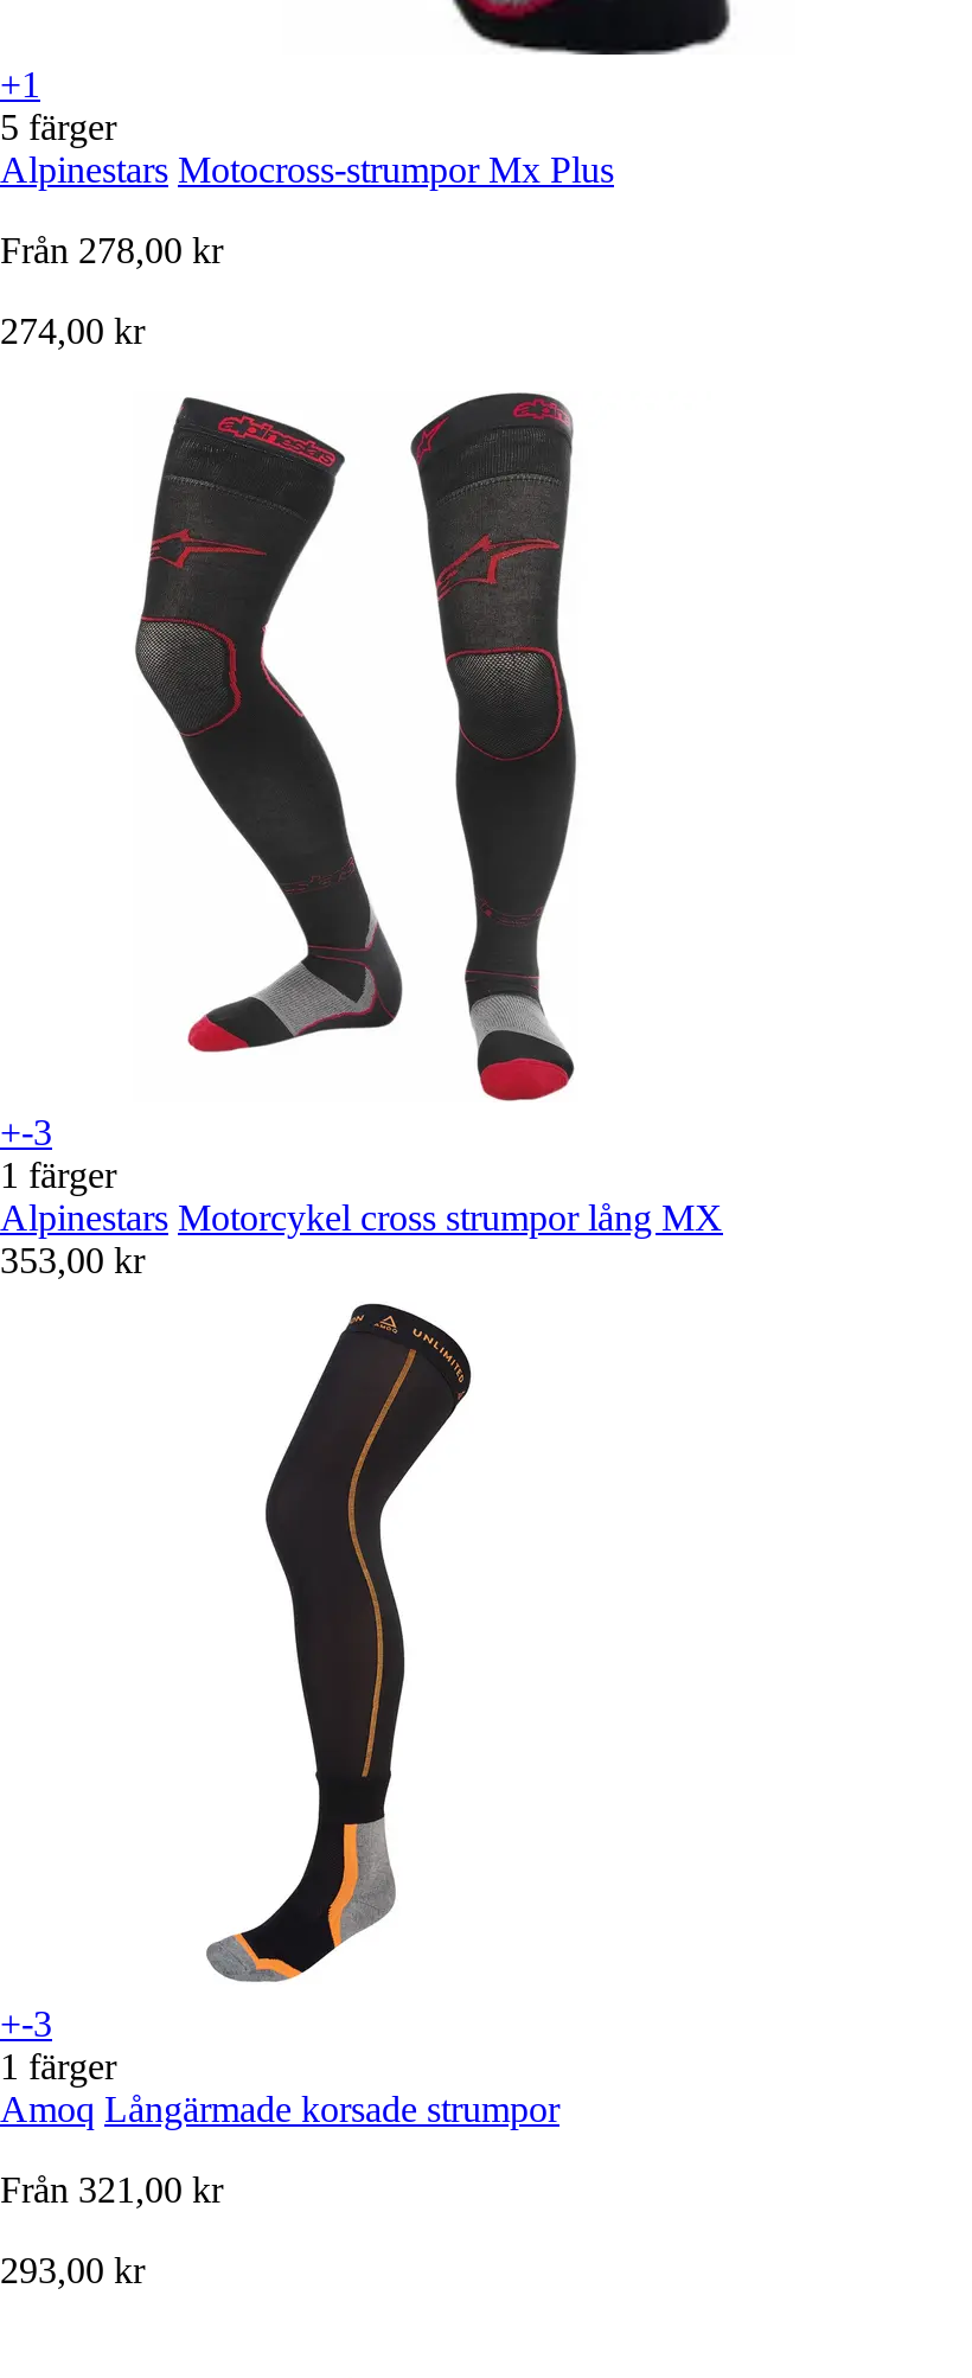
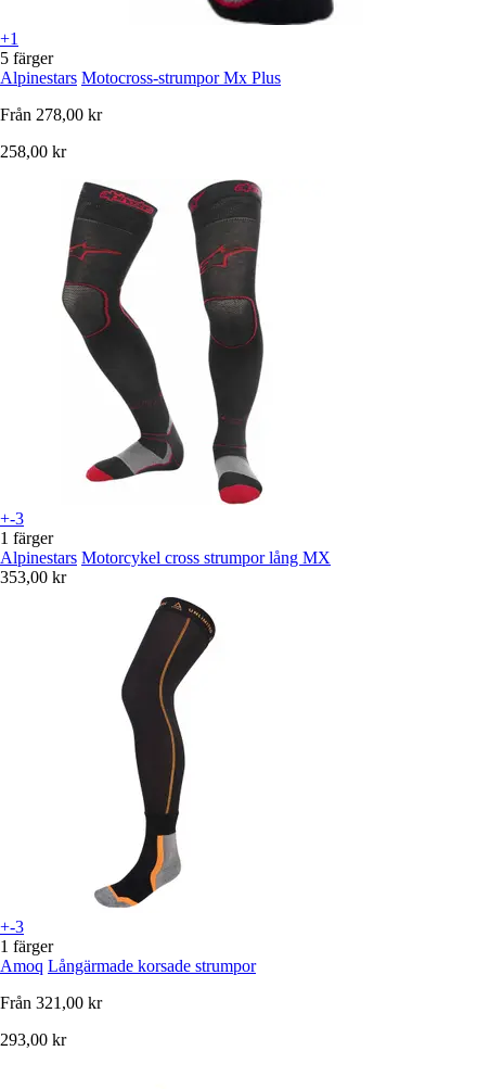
- 274,00 kr
+ 258,00 kr
